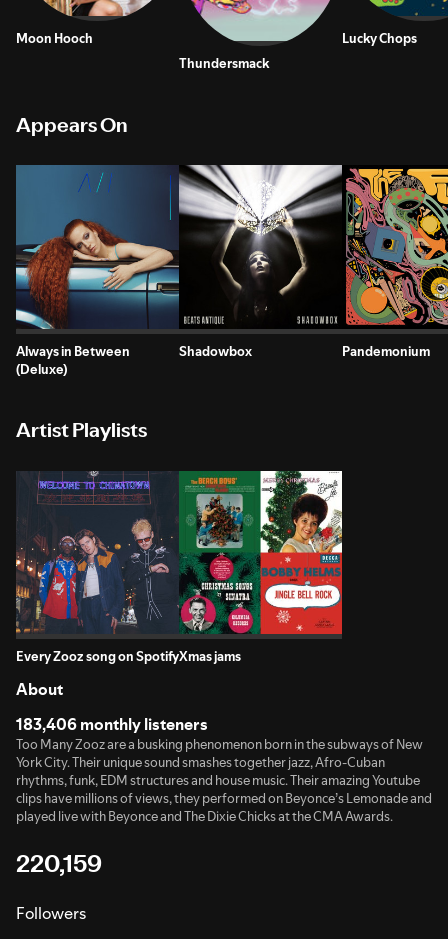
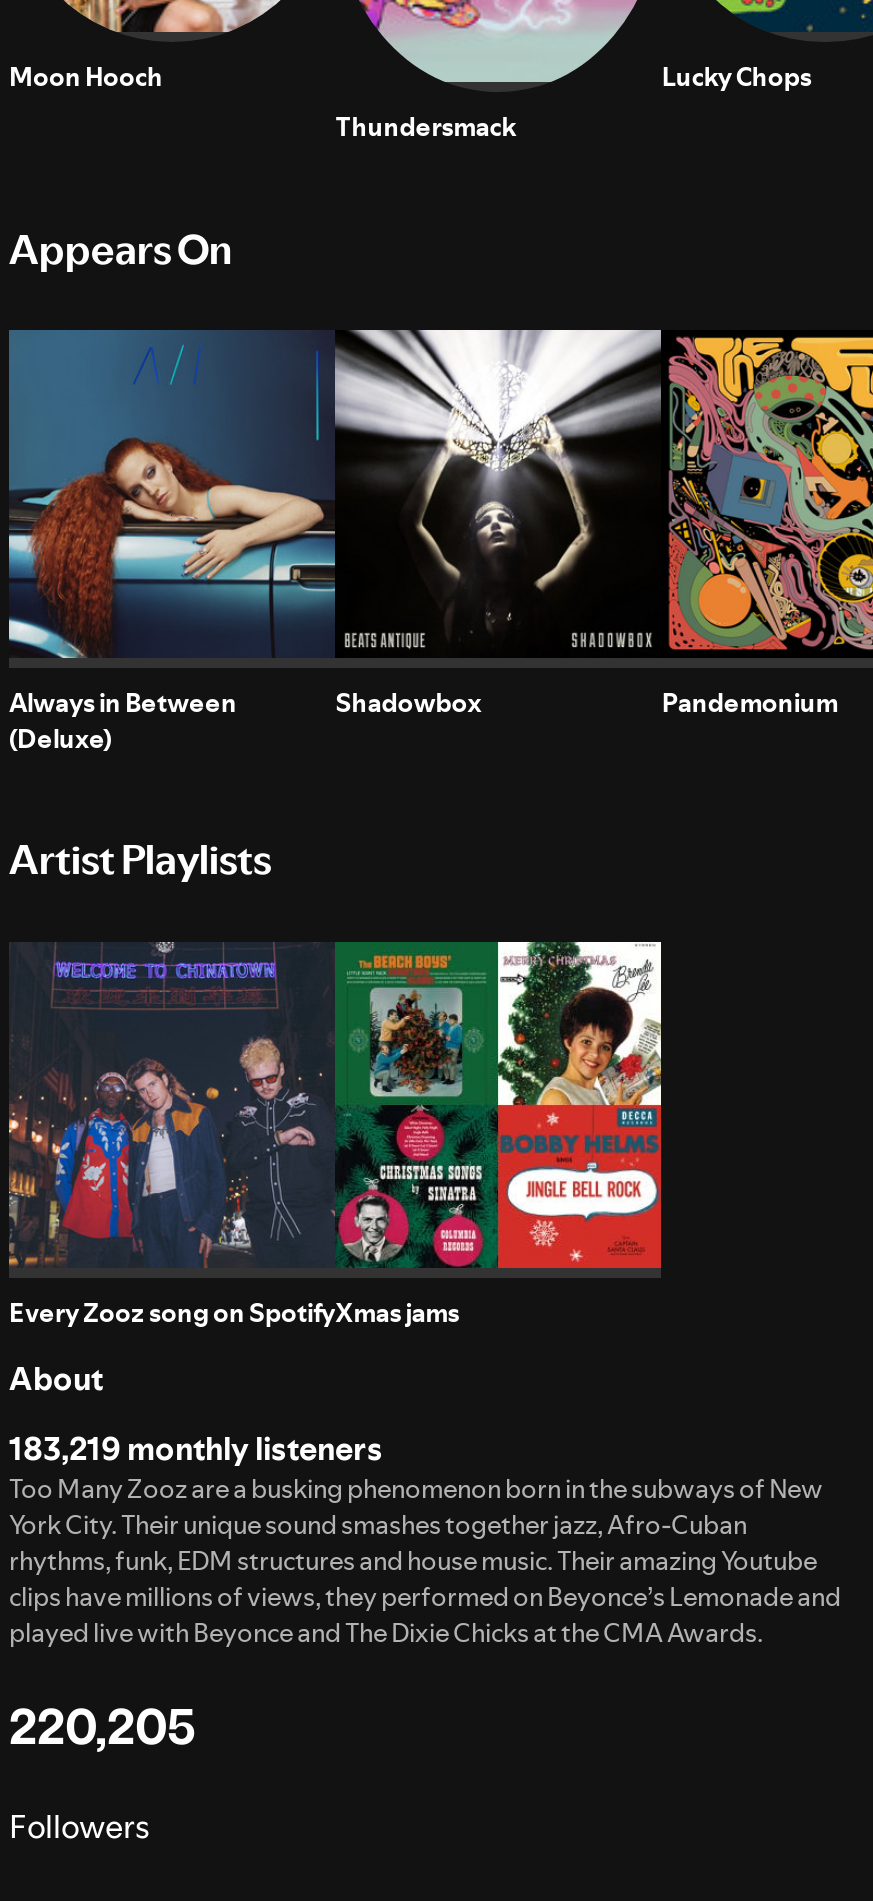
- 183,406 monthly listeners
+ 183,219 monthly listeners

- 220,159
+ 220,205
